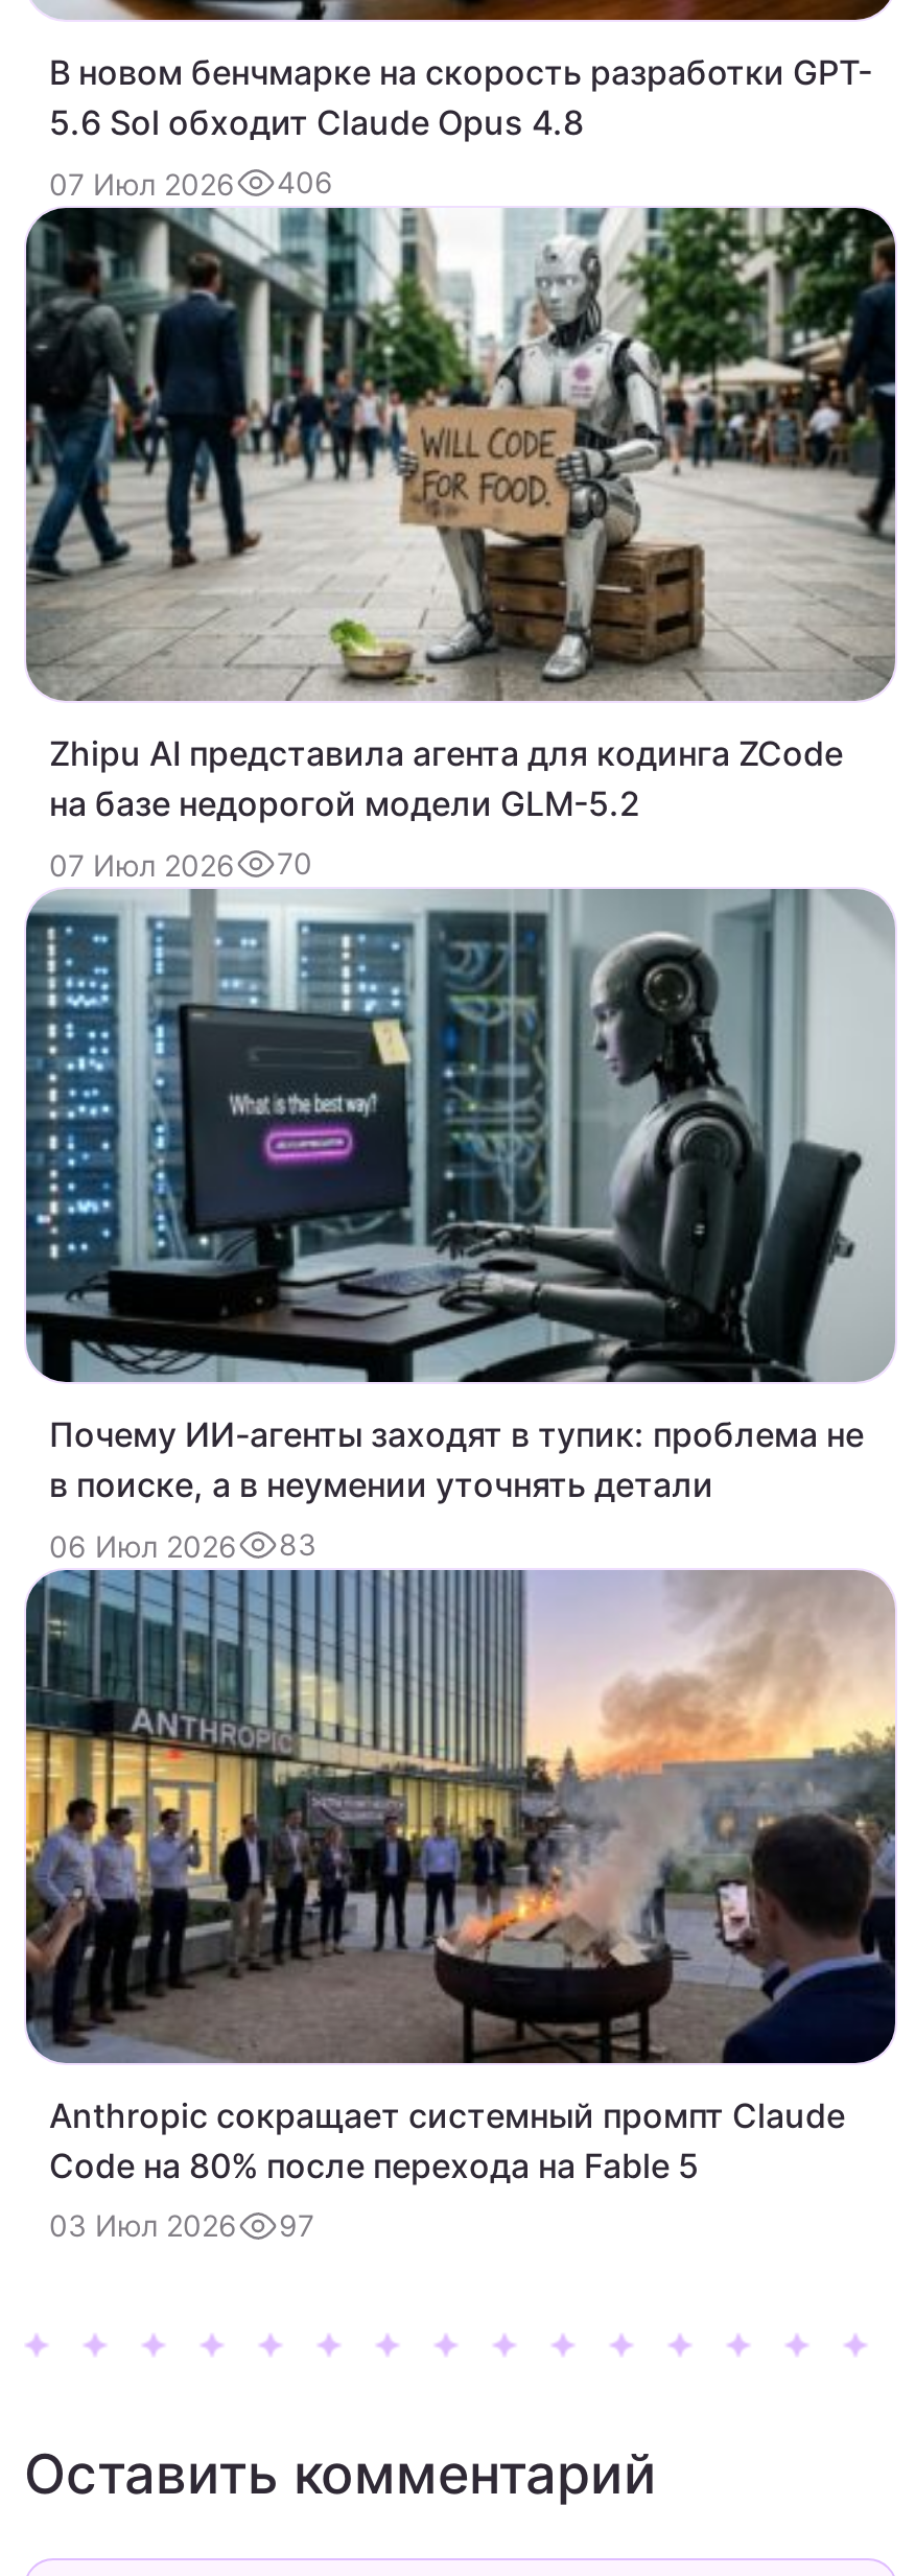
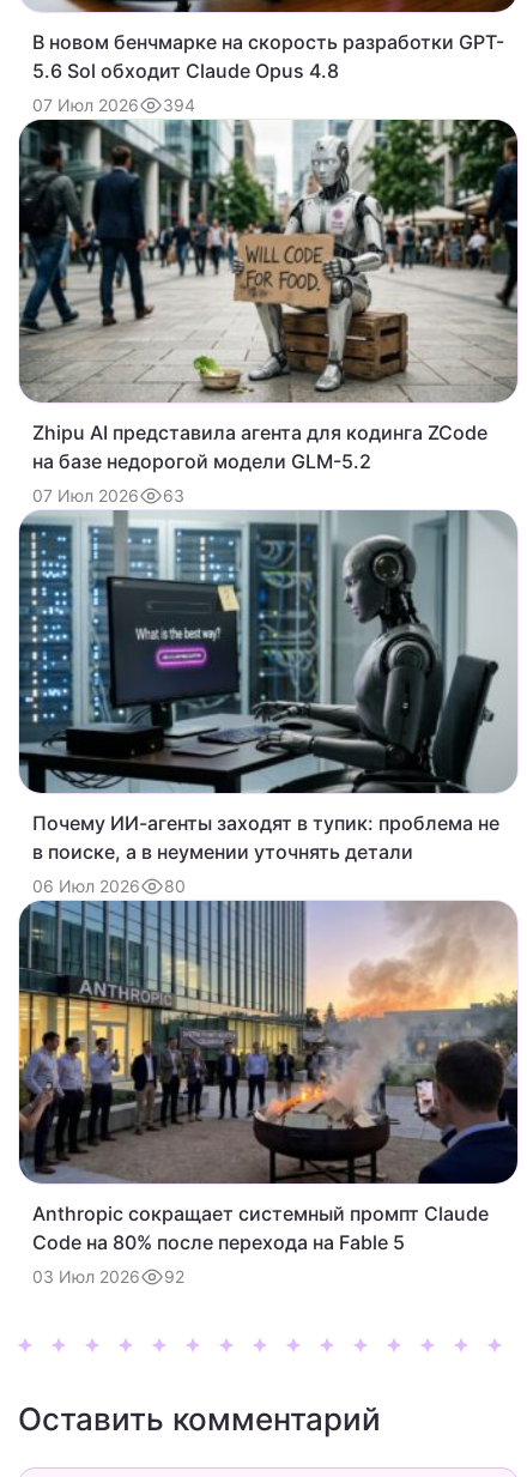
- 07 Июл 2026 406
+ 07 Июл 2026 394

- 07 Июл 2026 70
+ 07 Июл 2026 63

- 06 Июл 2026 83
+ 06 Июл 2026 80

- 03 Июл 2026 97
+ 03 Июл 2026 92
